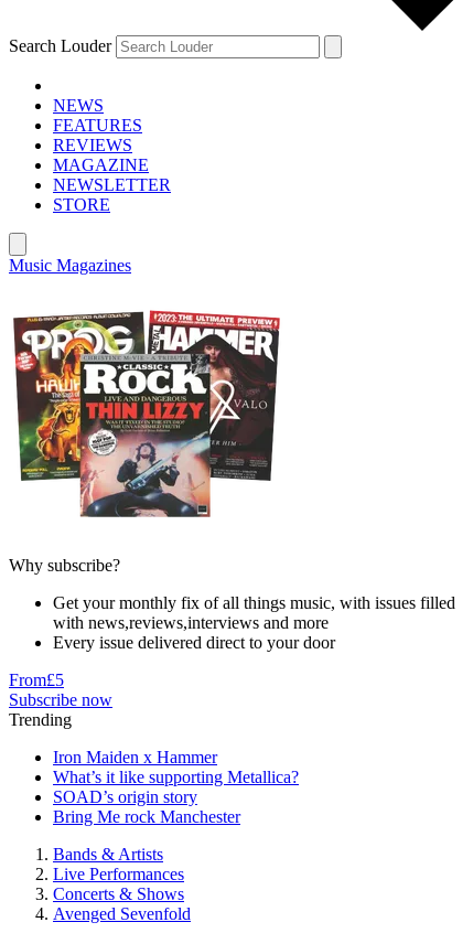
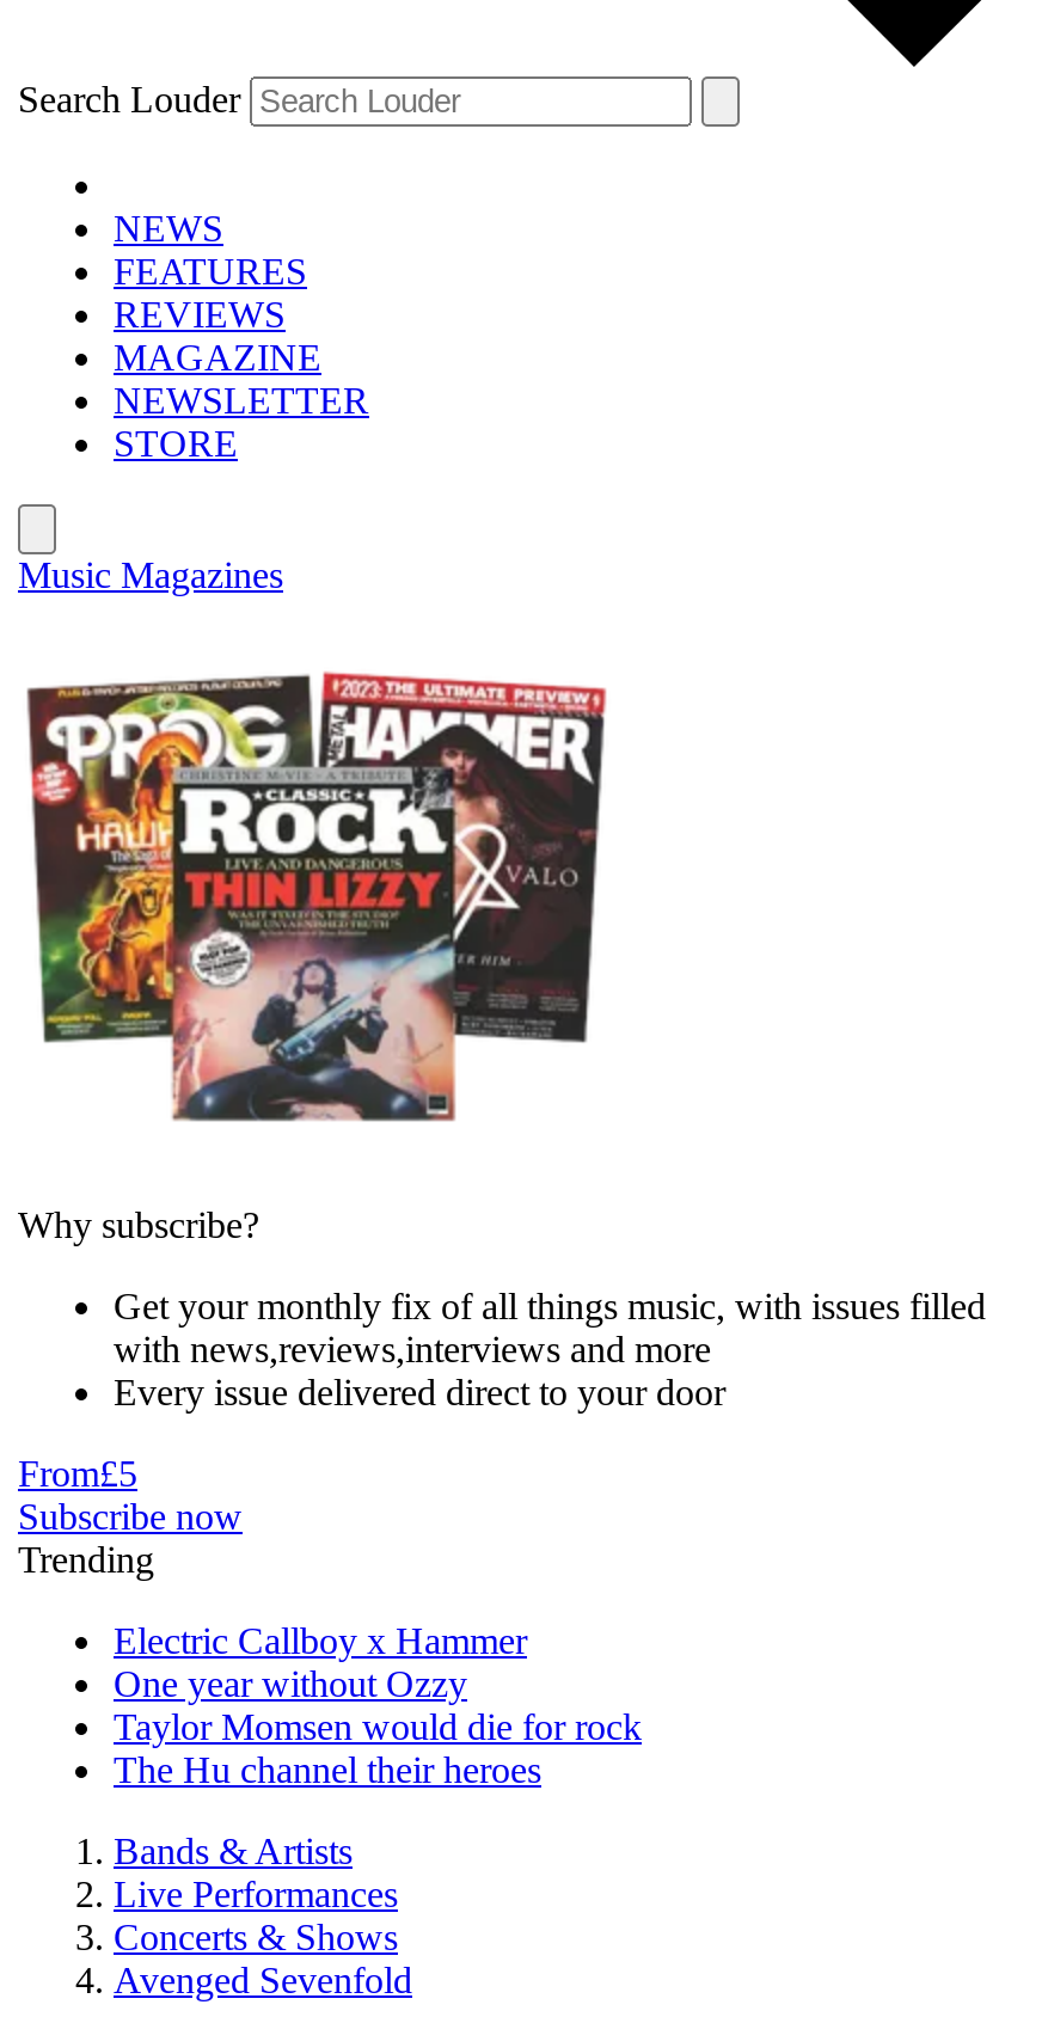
- Iron Maiden x Hammer
- What’s it like supporting Metallica?
- SOAD’s origin story
- Bring Me rock Manchester
+ Electric Callboy x Hammer
+ One year without Ozzy
+ Taylor Momsen would die for rock
+ The Hu channel their heroes
